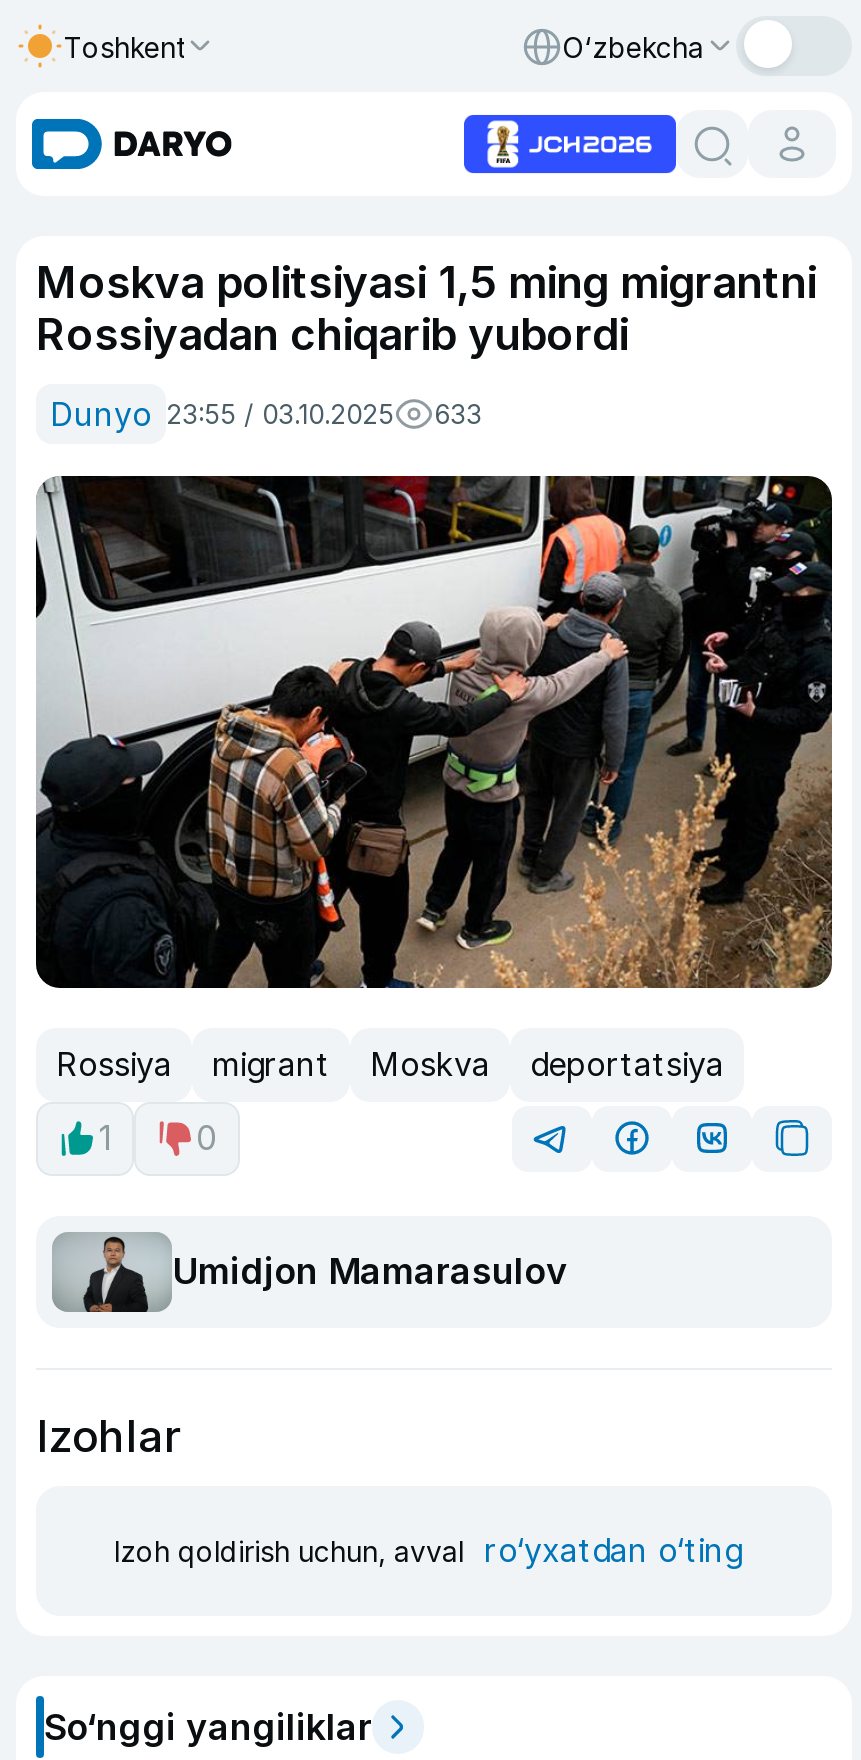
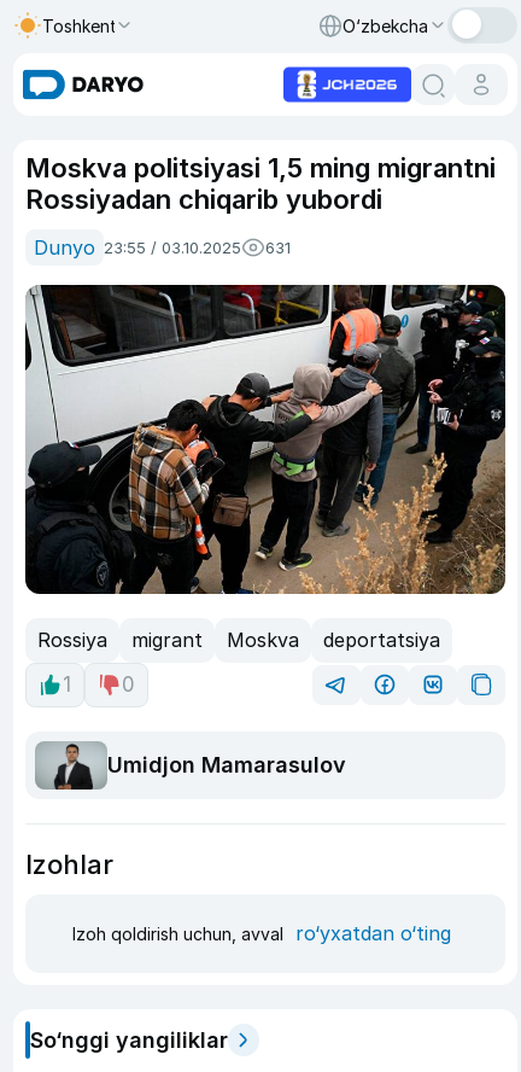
- Dunyo 23:55 / 03.10.2025 633
+ Dunyo 23:55 / 03.10.2025 631
